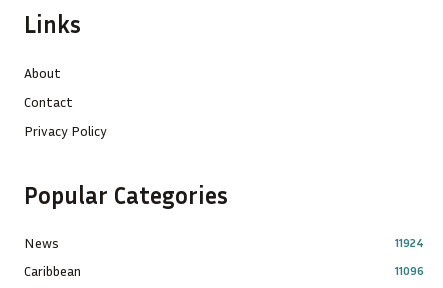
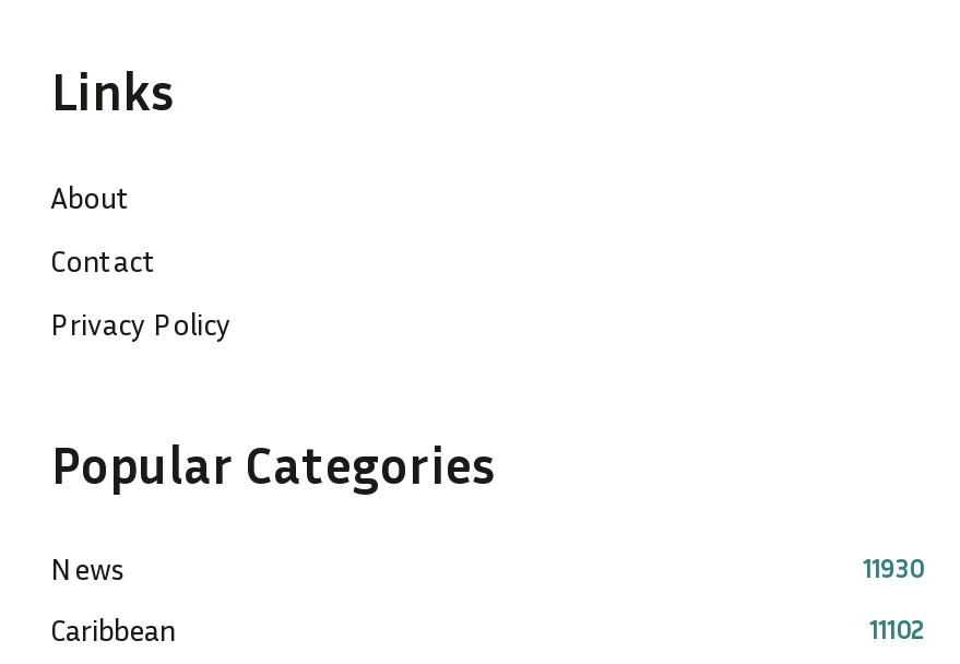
- 11924
+ 11930

- 11096
+ 11102
